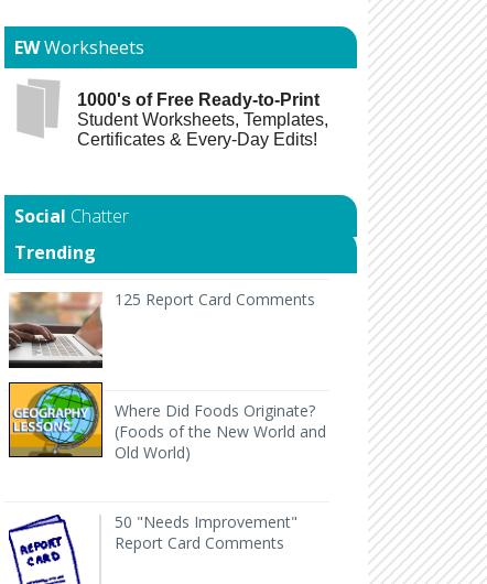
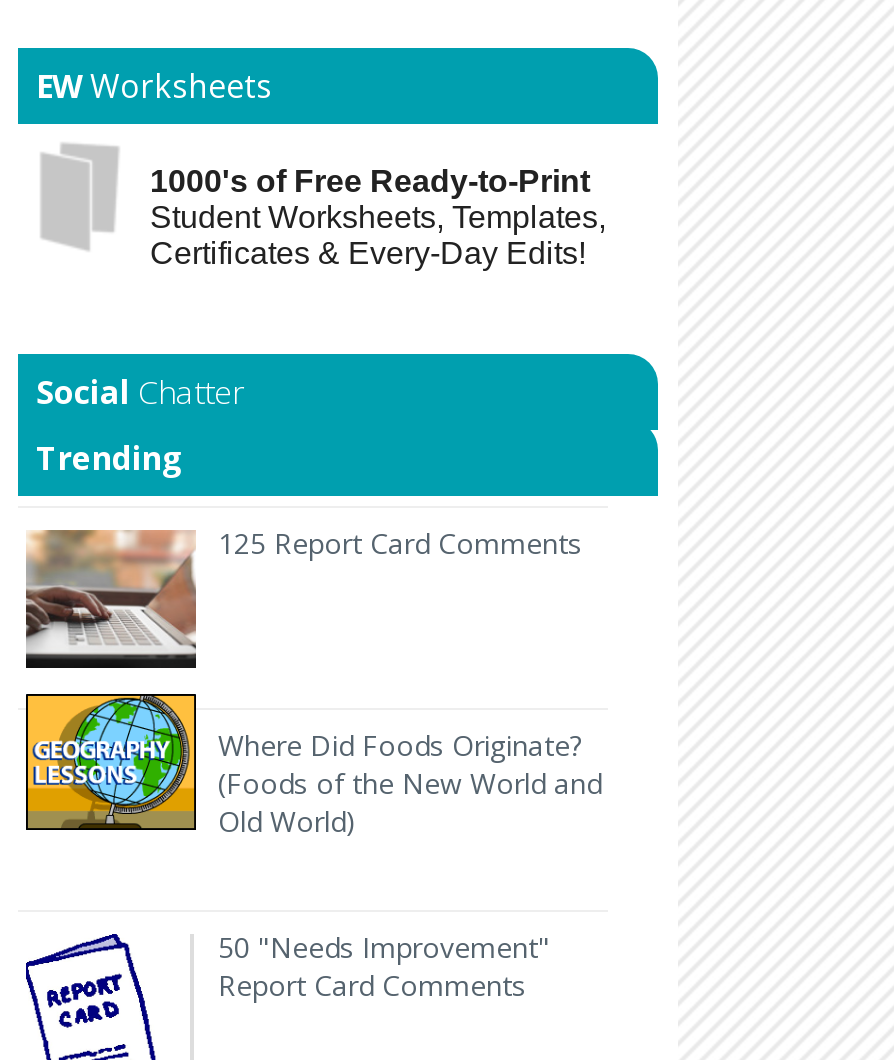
- [image]
+ [image]
